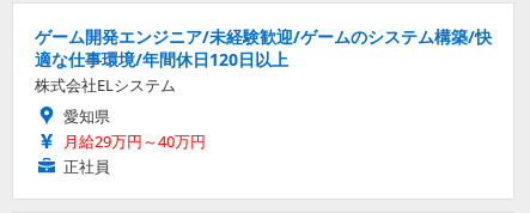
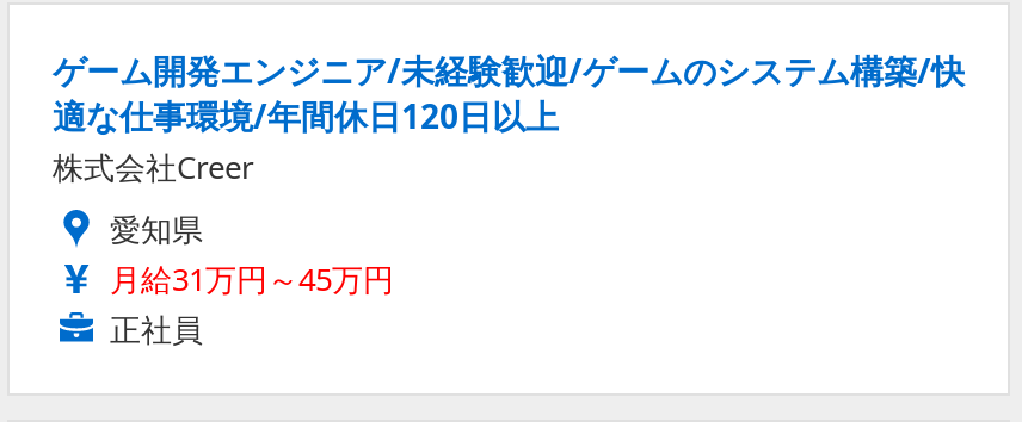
- 株式会社ELシステム
+ 株式会社Creer

- 月給29万円～40万円
+ 月給31万円～45万円
